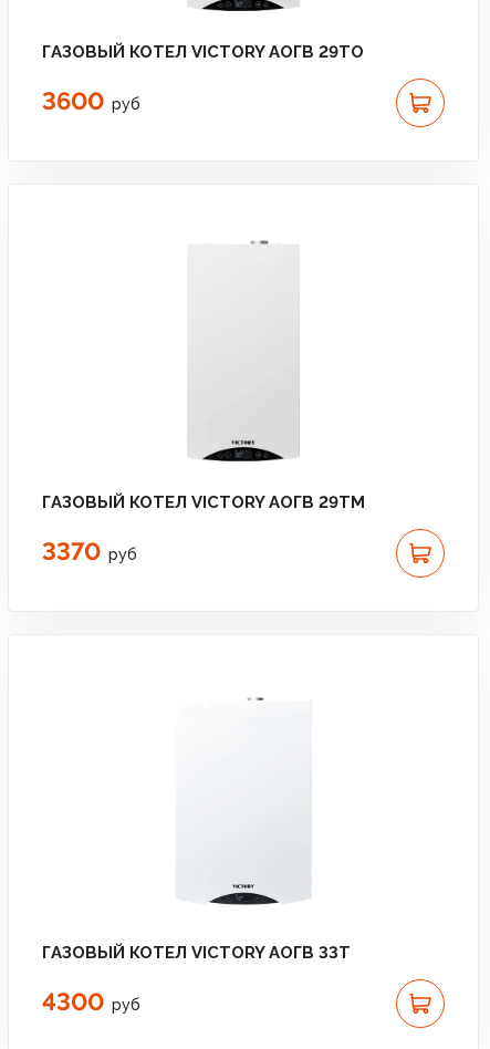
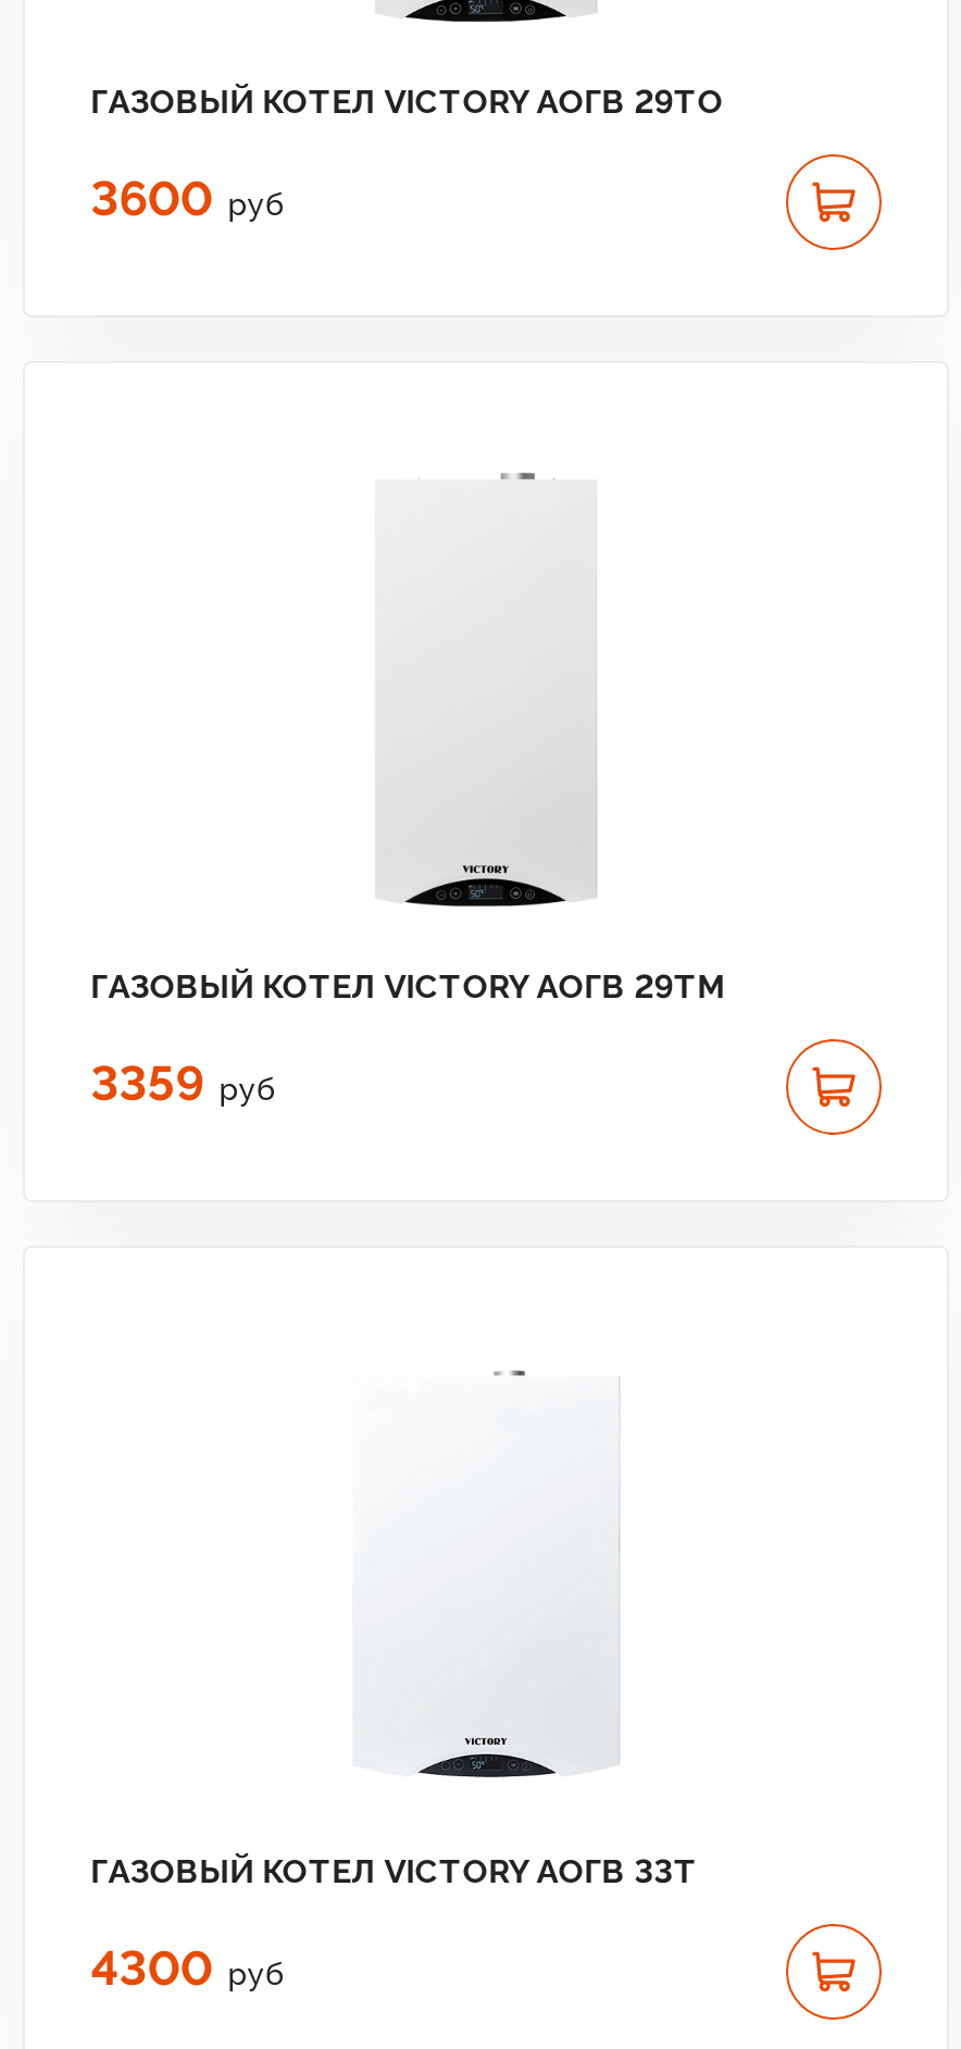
- 3370 руб
+ 3359 руб
